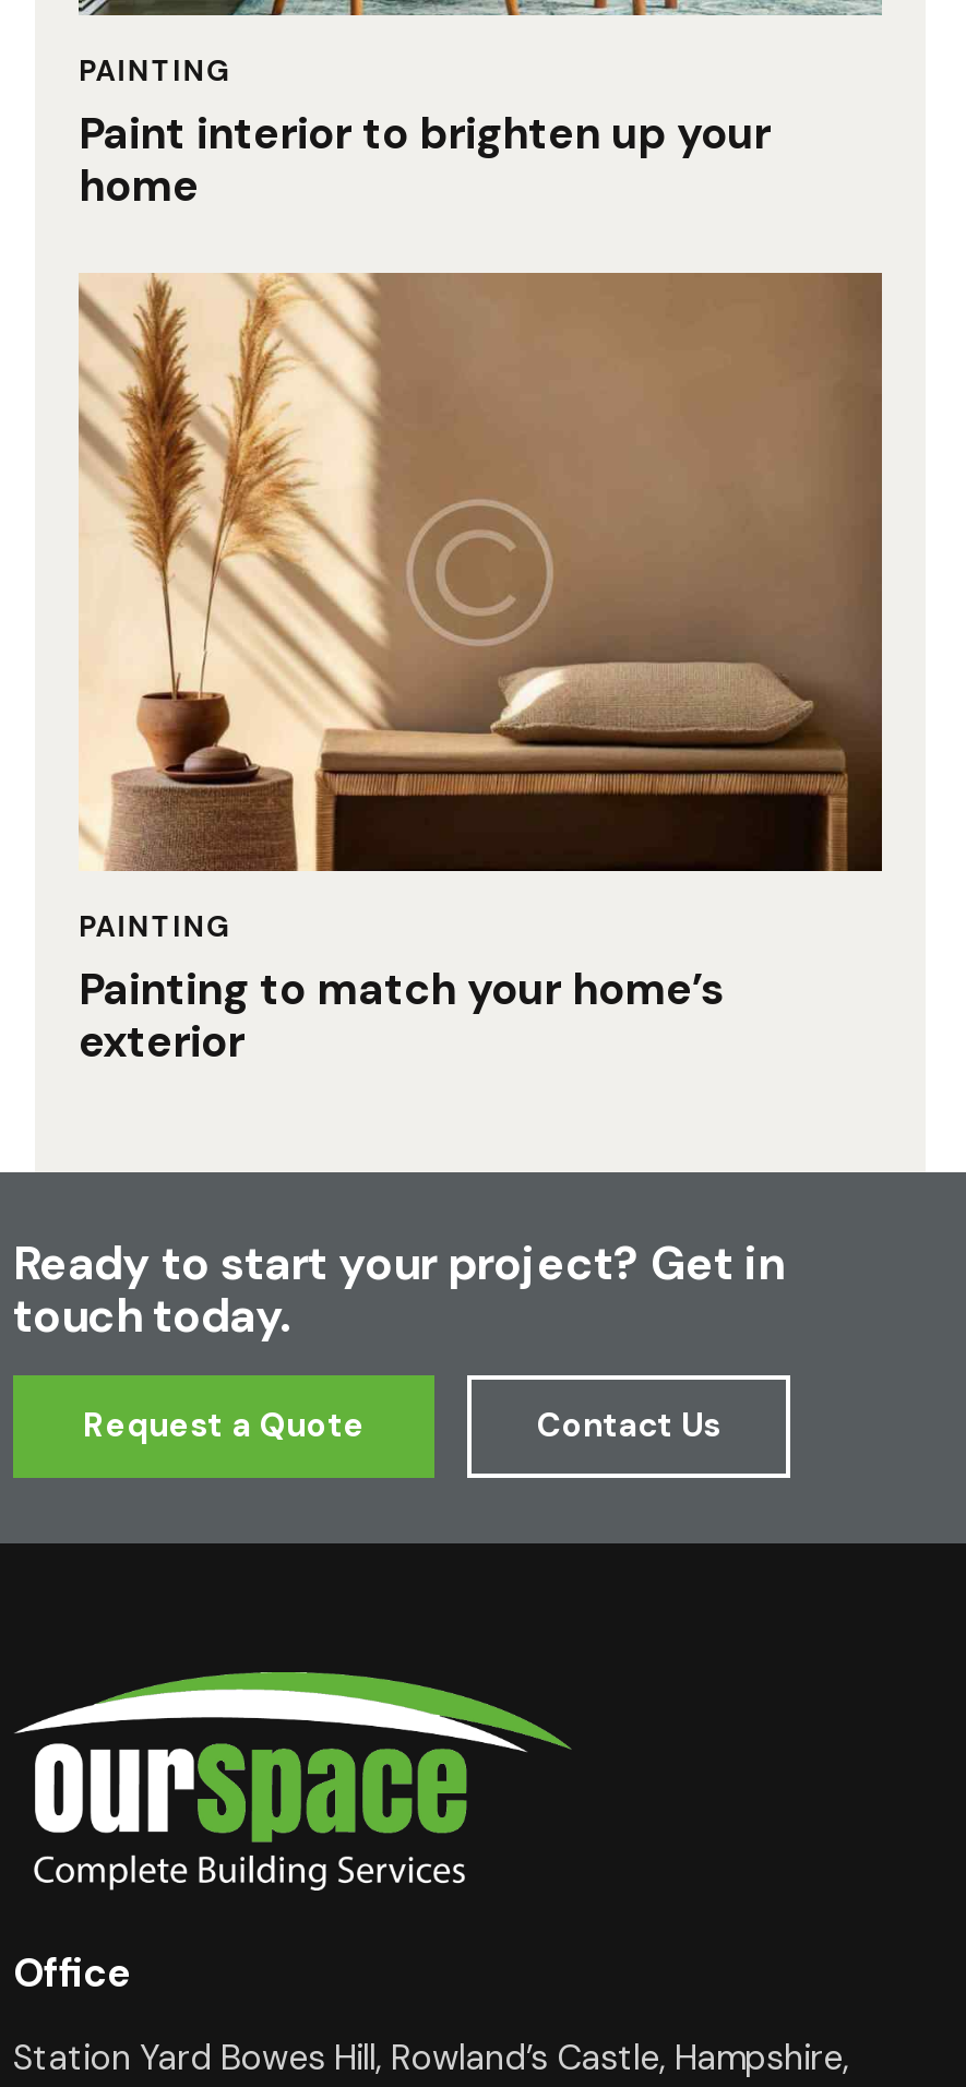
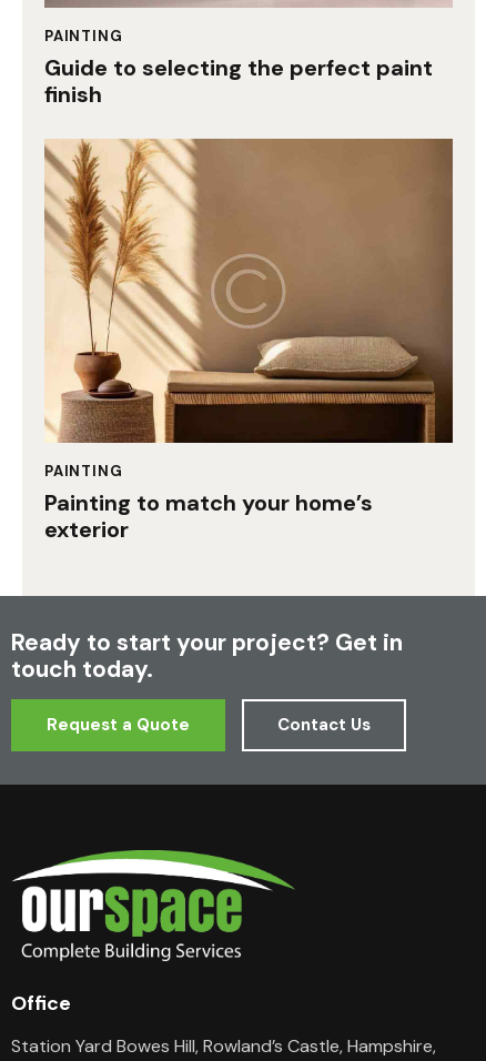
- Paint interior to brighten up your
- home
+ Guide to selecting the perfect paint
+ finish
